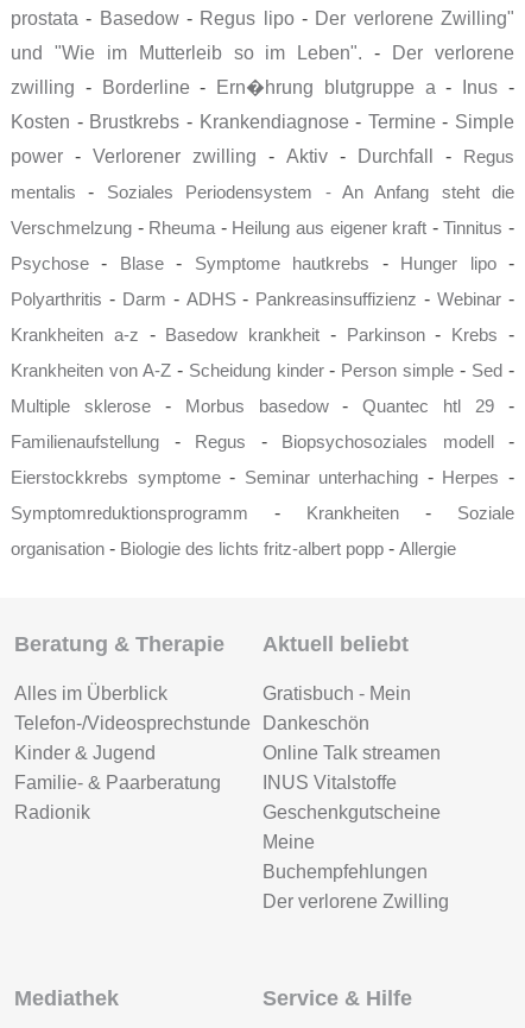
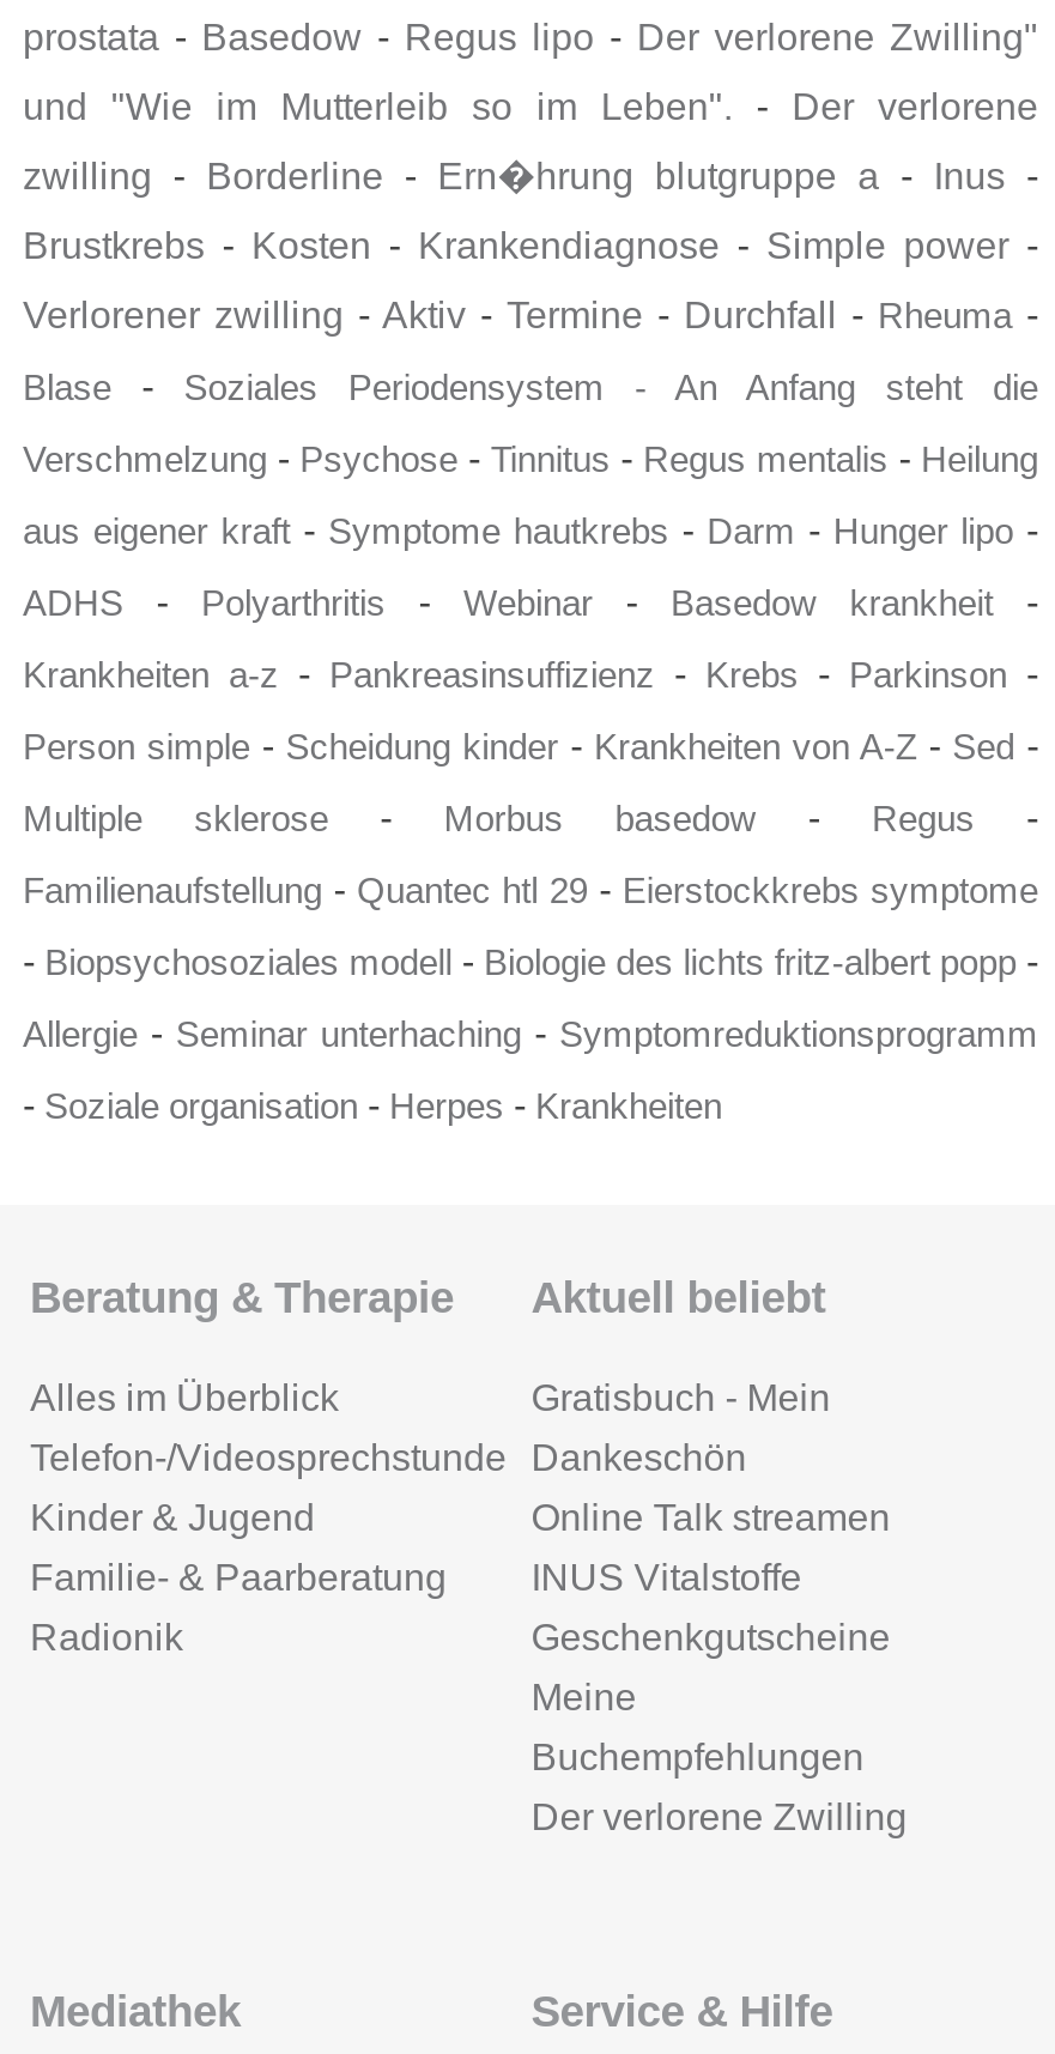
- Kosten - Brustkrebs - Krankendiagnose - Termine - Simple
+ Brustkrebs - Kosten - Krankendiagnose - Simple power -

- power - Verlorener zwilling - Aktiv - Durchfall - Regus
+ Verlorener zwilling - Aktiv - Termine - Durchfall - Rheuma -

- mentalis - Soziales Periodensystem - An Anfang steht die
+ Blase - Soziales Periodensystem - An Anfang steht die

- Verschmelzung - Rheuma - Heilung aus eigener kraft - Tinnitus -
+ Verschmelzung - Psychose - Tinnitus - Regus mentalis - Heilung

- Psychose - Blase - Symptome hautkrebs - Hunger lipo -
+ aus eigener kraft - Symptome hautkrebs - Darm - Hunger lipo -

- Polyarthritis - Darm - ADHS - Pankreasinsuffizienz - Webinar -
+ ADHS - Polyarthritis - Webinar - Basedow krankheit -

- Krankheiten a-z - Basedow krankheit - Parkinson - Krebs -
+ Krankheiten a-z - Pankreasinsuffizienz - Krebs - Parkinson -

- Krankheiten von A-Z - Scheidung kinder - Person simple - Sed -
+ Person simple - Scheidung kinder - Krankheiten von A-Z - Sed -

- Multiple sklerose - Morbus basedow - Quantec htl 29 -
+ Multiple sklerose - Morbus basedow - Regus -

- Familienaufstellung - Regus - Biopsychosoziales modell -
+ Familienaufstellung - Quantec htl 29 - Eierstockkrebs symptome

- Eierstockkrebs symptome - Seminar unterhaching - Herpes -
+ - Biopsychosoziales modell - Biologie des lichts fritz-albert popp -

- Symptomreduktionsprogramm - Krankheiten - Soziale
+ Allergie - Seminar unterhaching - Symptomreduktionsprogramm

- organisation - Biologie des lichts fritz-albert popp - Allergie
+ - Soziale organisation - Herpes - Krankheiten
